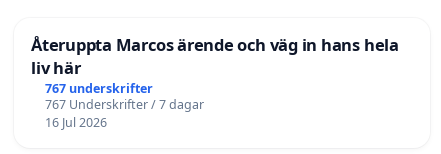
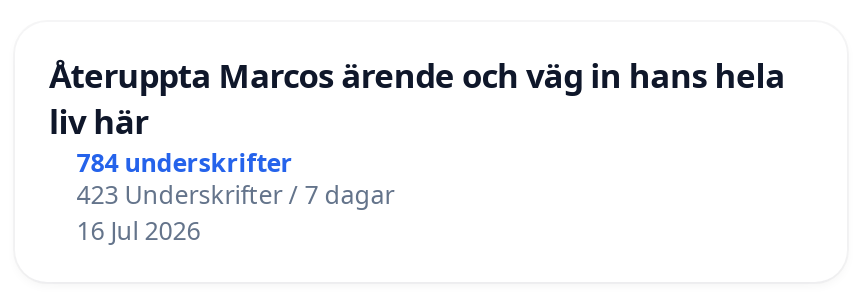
- 767 underskrifter
+ 784 underskrifter

- 767 Underskrifter / 7 dagar
+ 423 Underskrifter / 7 dagar
